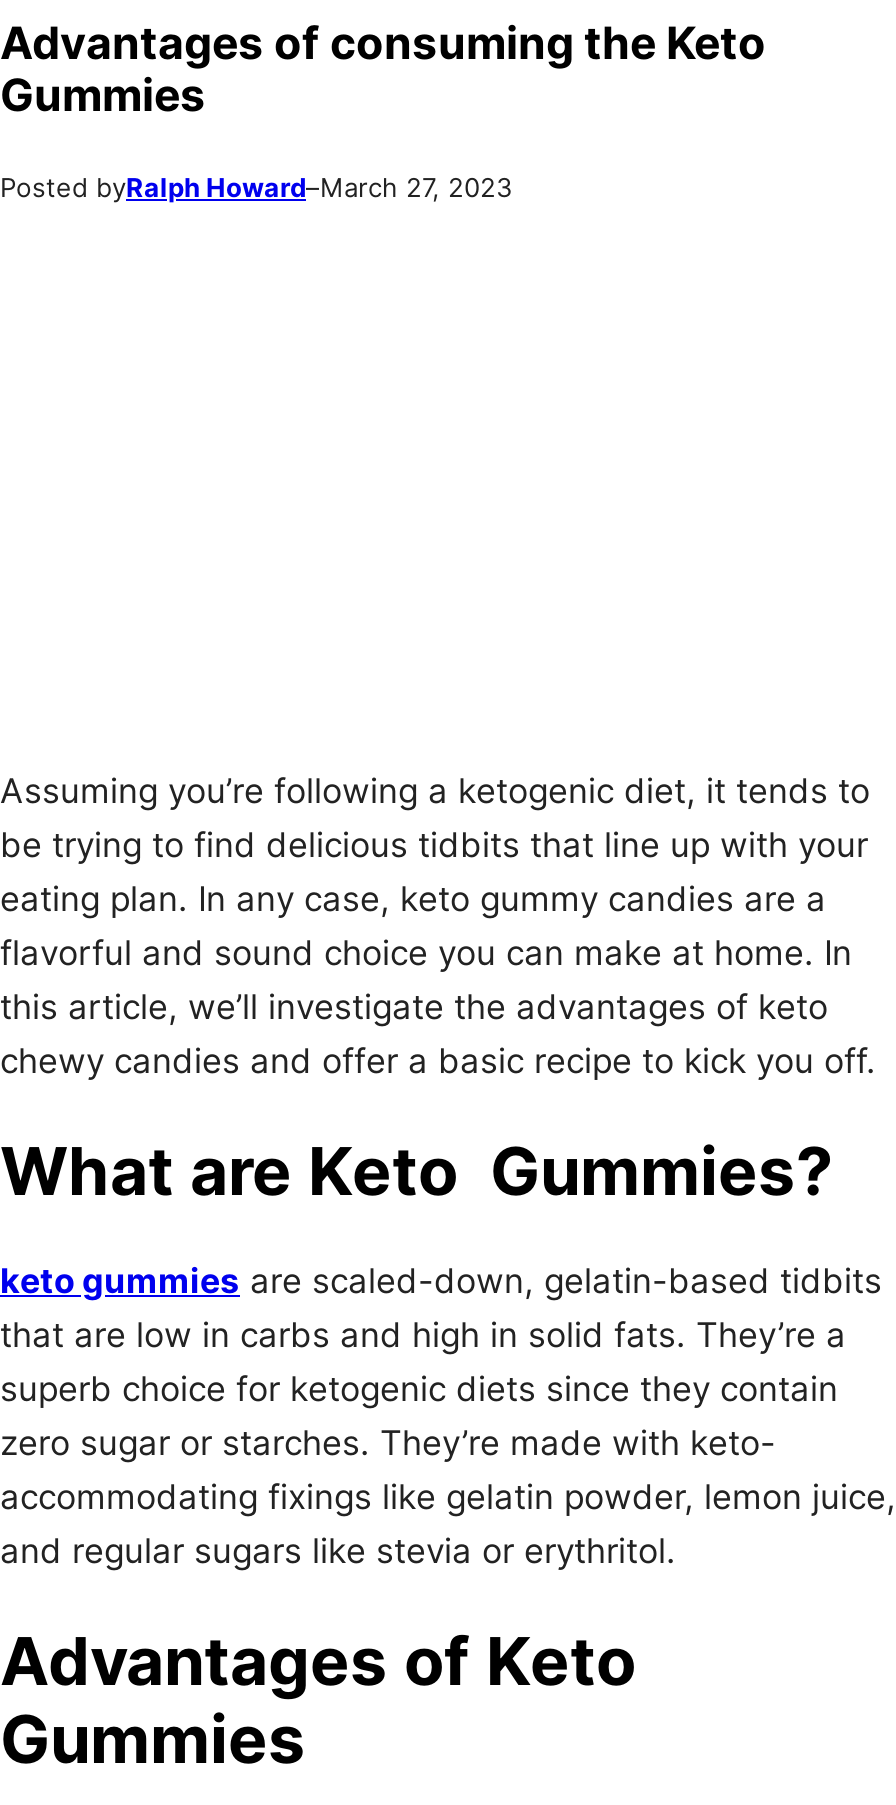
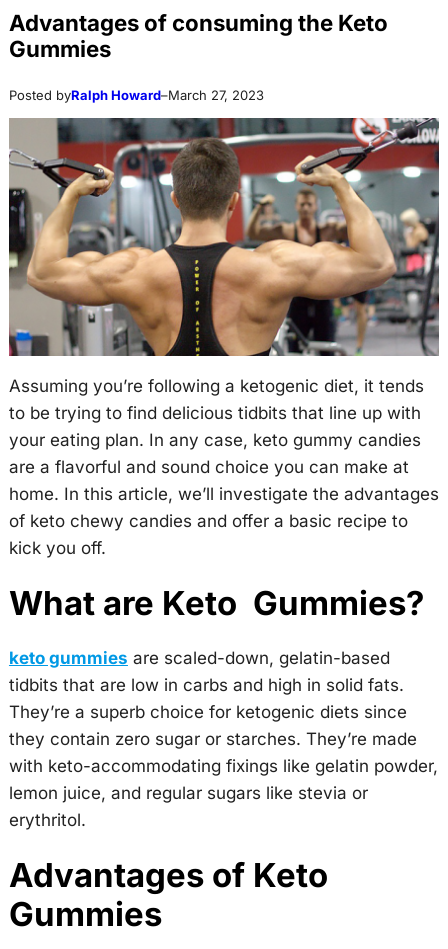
+ [image]
